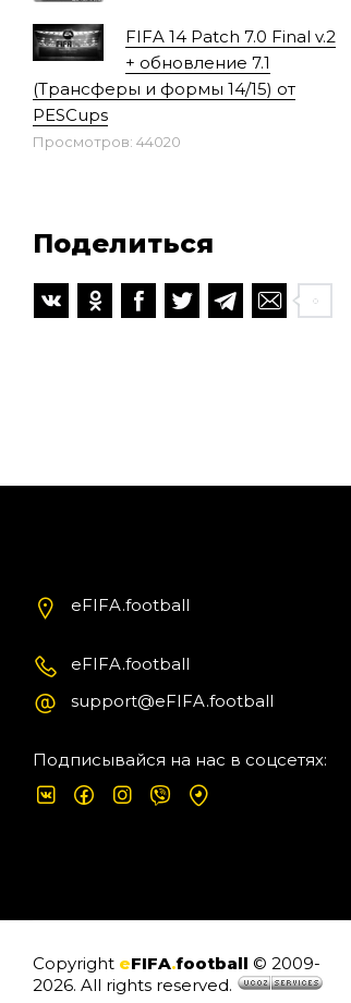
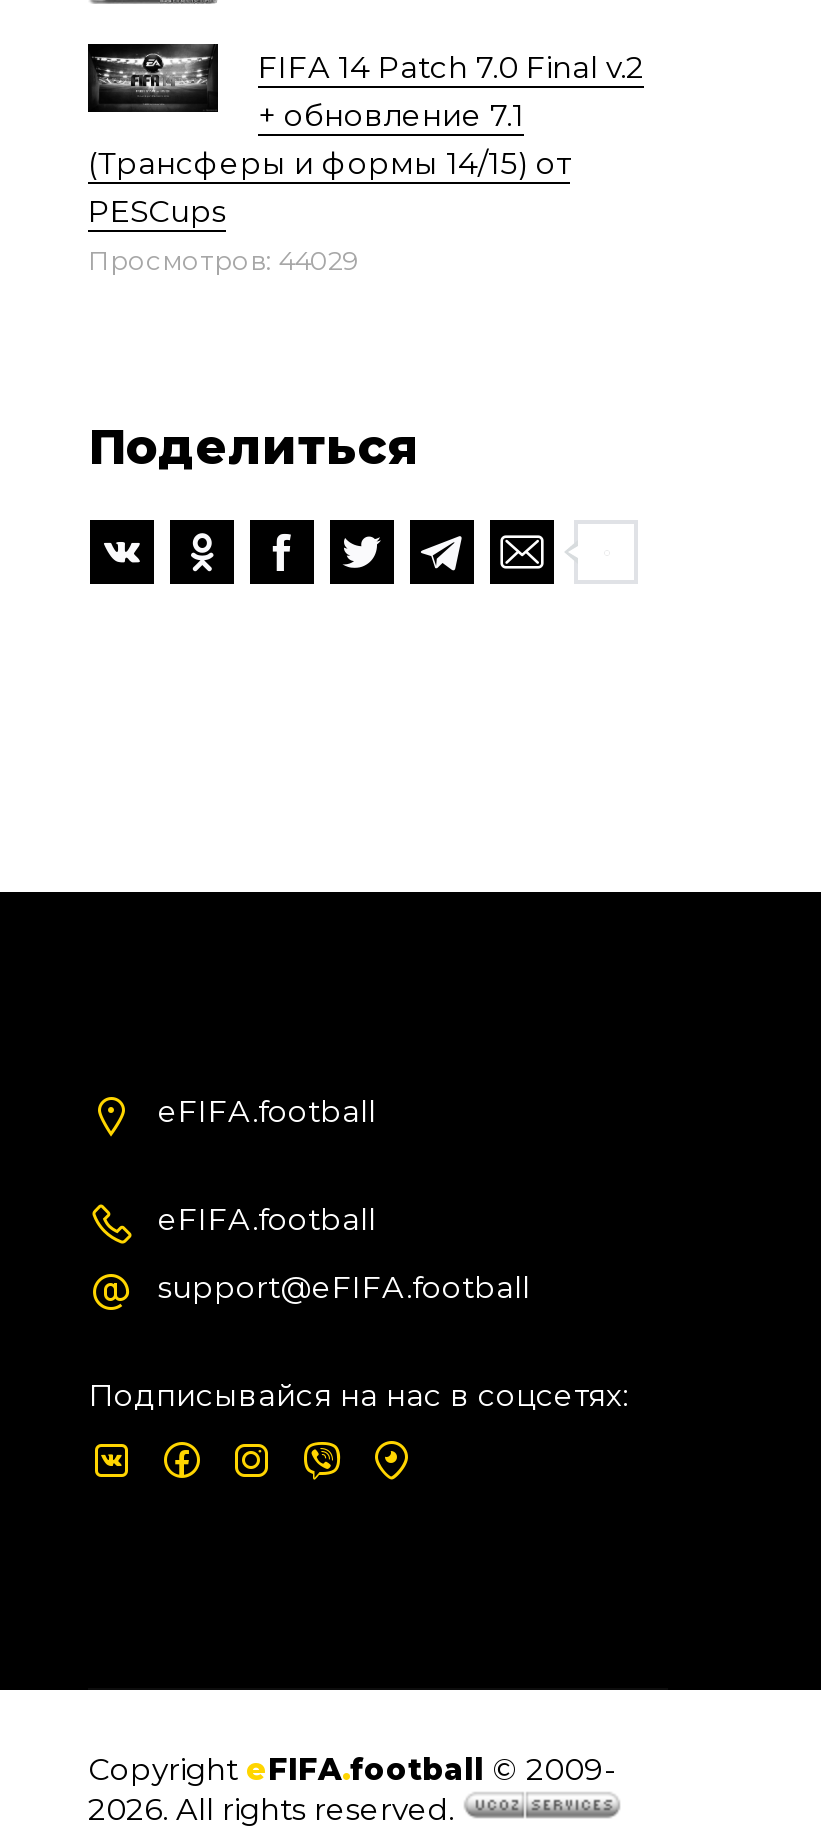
- Просмотров: 44020
+ Просмотров: 44029
